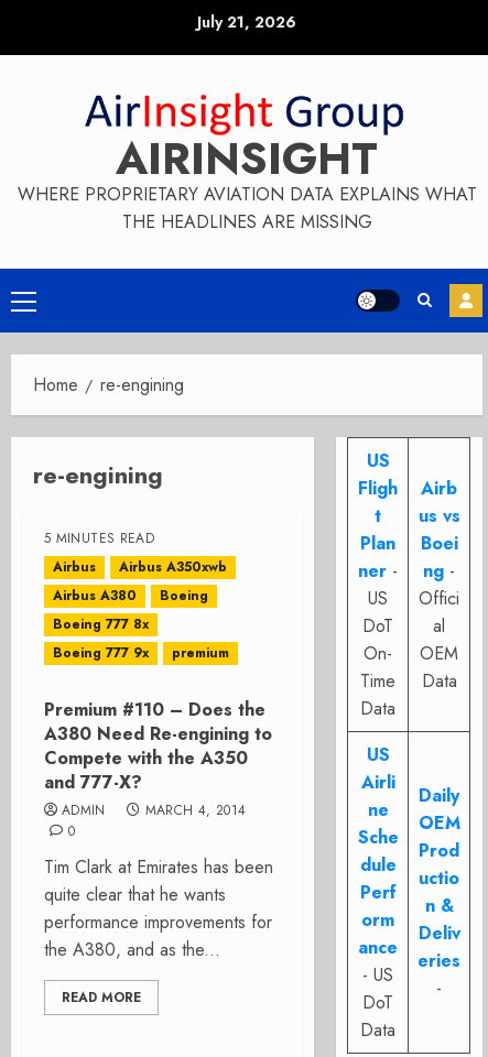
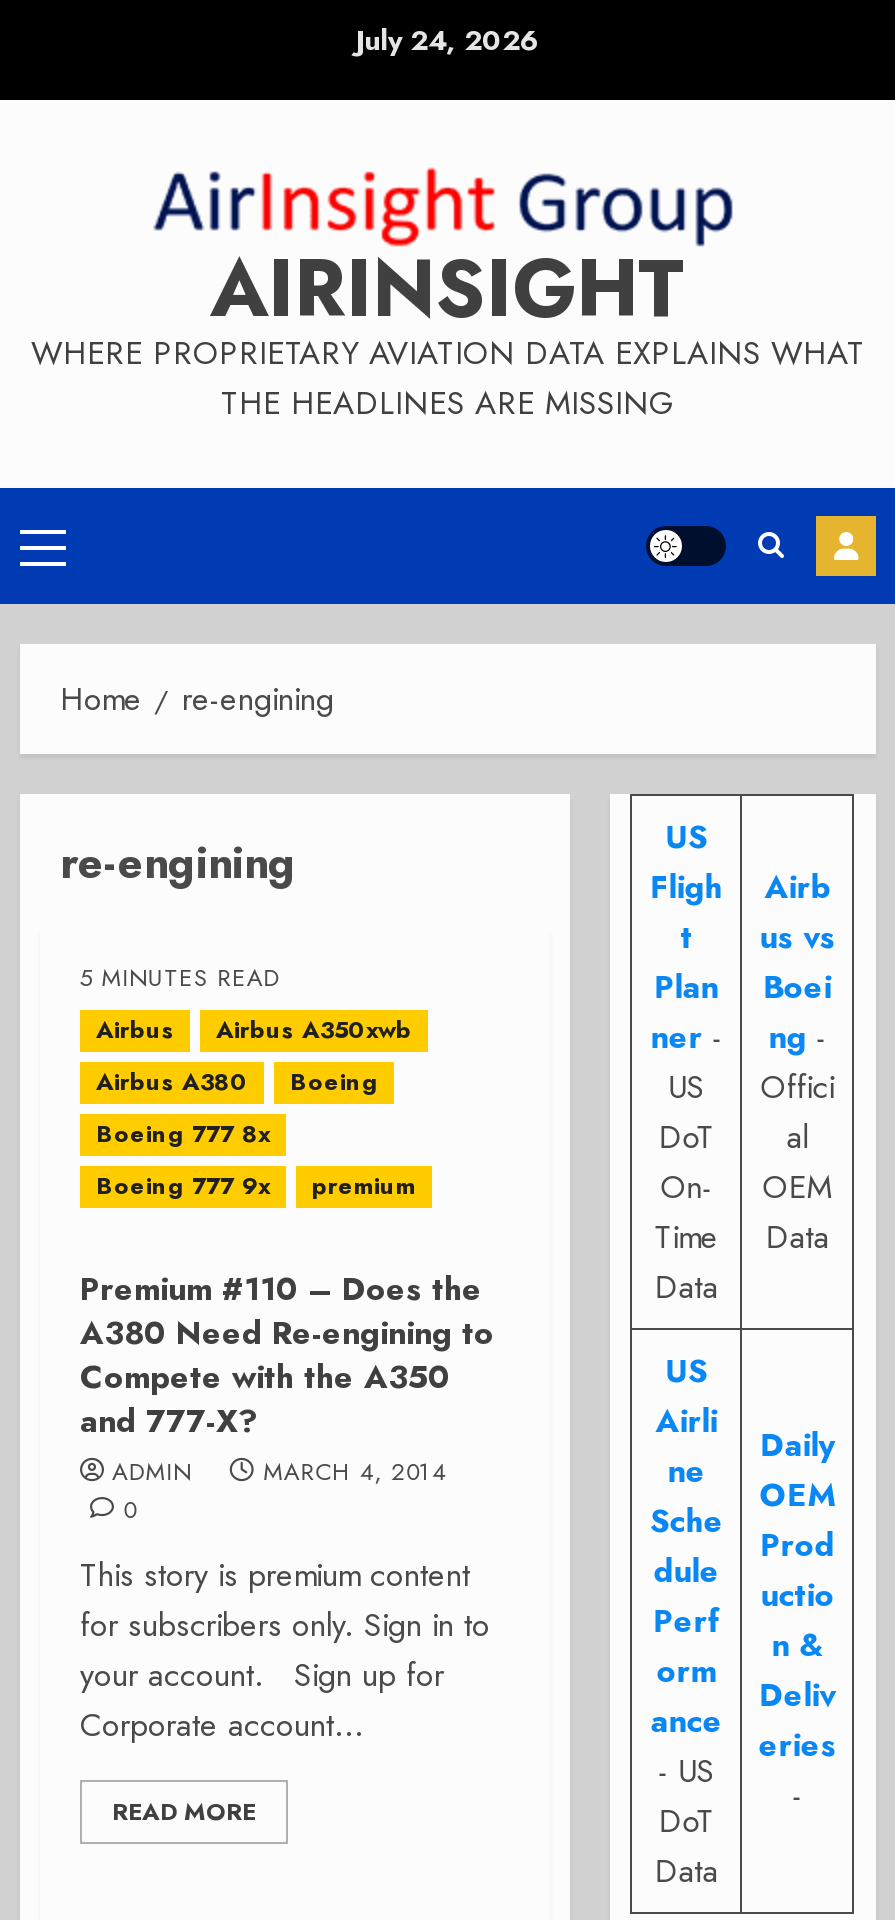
- July 21, 2026
+ July 24, 2026

- Tim Clark at Emirates has been
- quite clear that he wants
- performance improvements for
- the A380, and as the...
+ This story is premium content
+ for subscribers only. Sign in to
+ your account. Sign up for
+ Corporate account...
